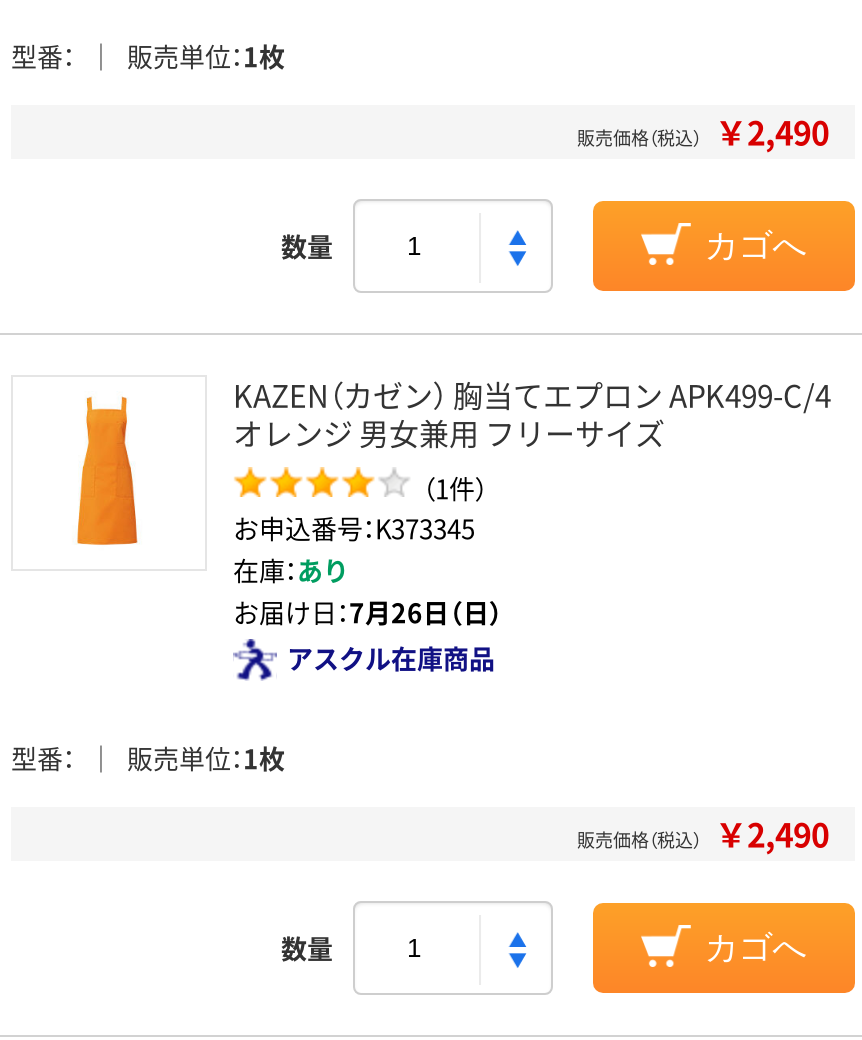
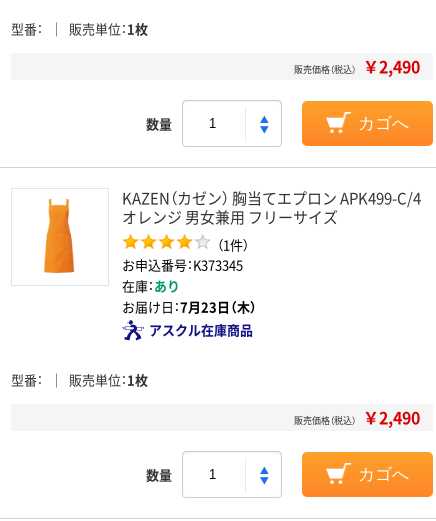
- お届け日：7月26日（日）
+ お届け日：7月23日（木）
